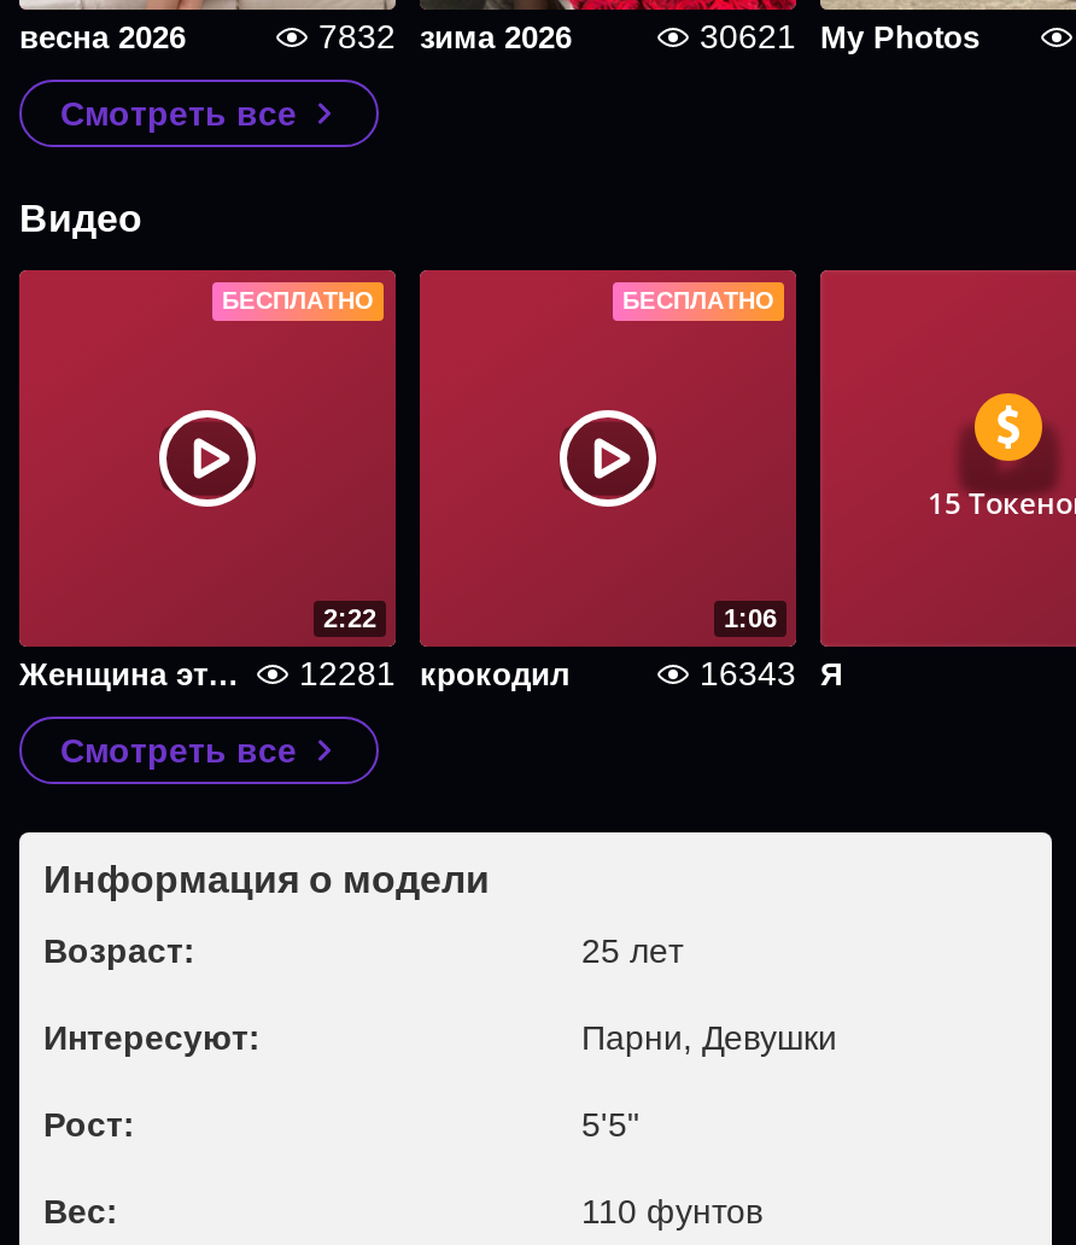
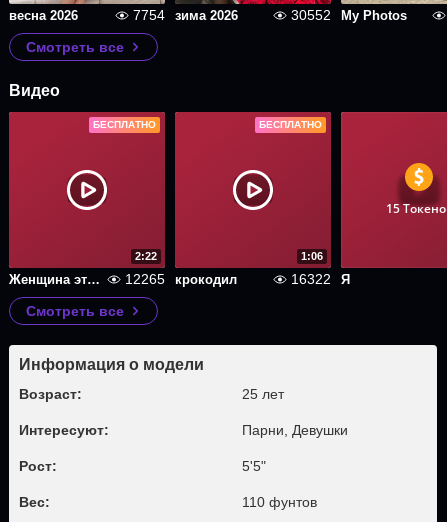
- 7832 зима 2026
+ 7754 зима 2026

- 30621 My Photos
+ 30552 My Photos

- 12281
+ 12265

- 16343 Я
+ 16322 Я
